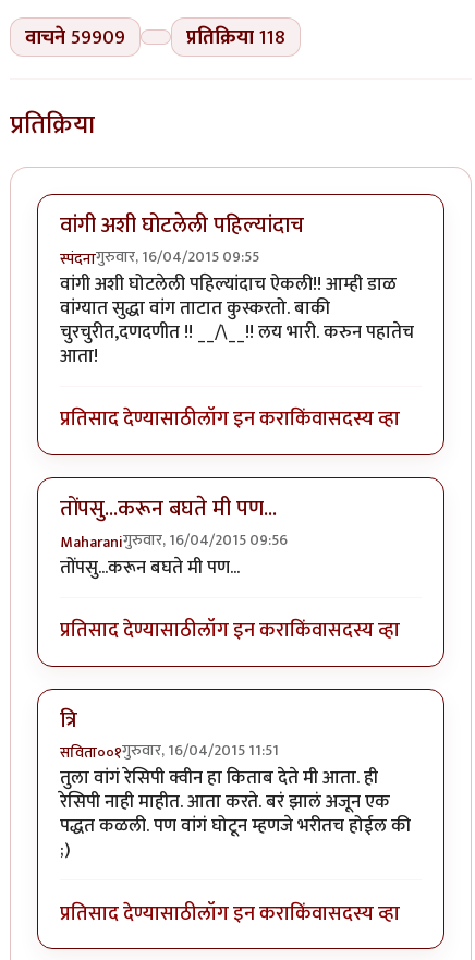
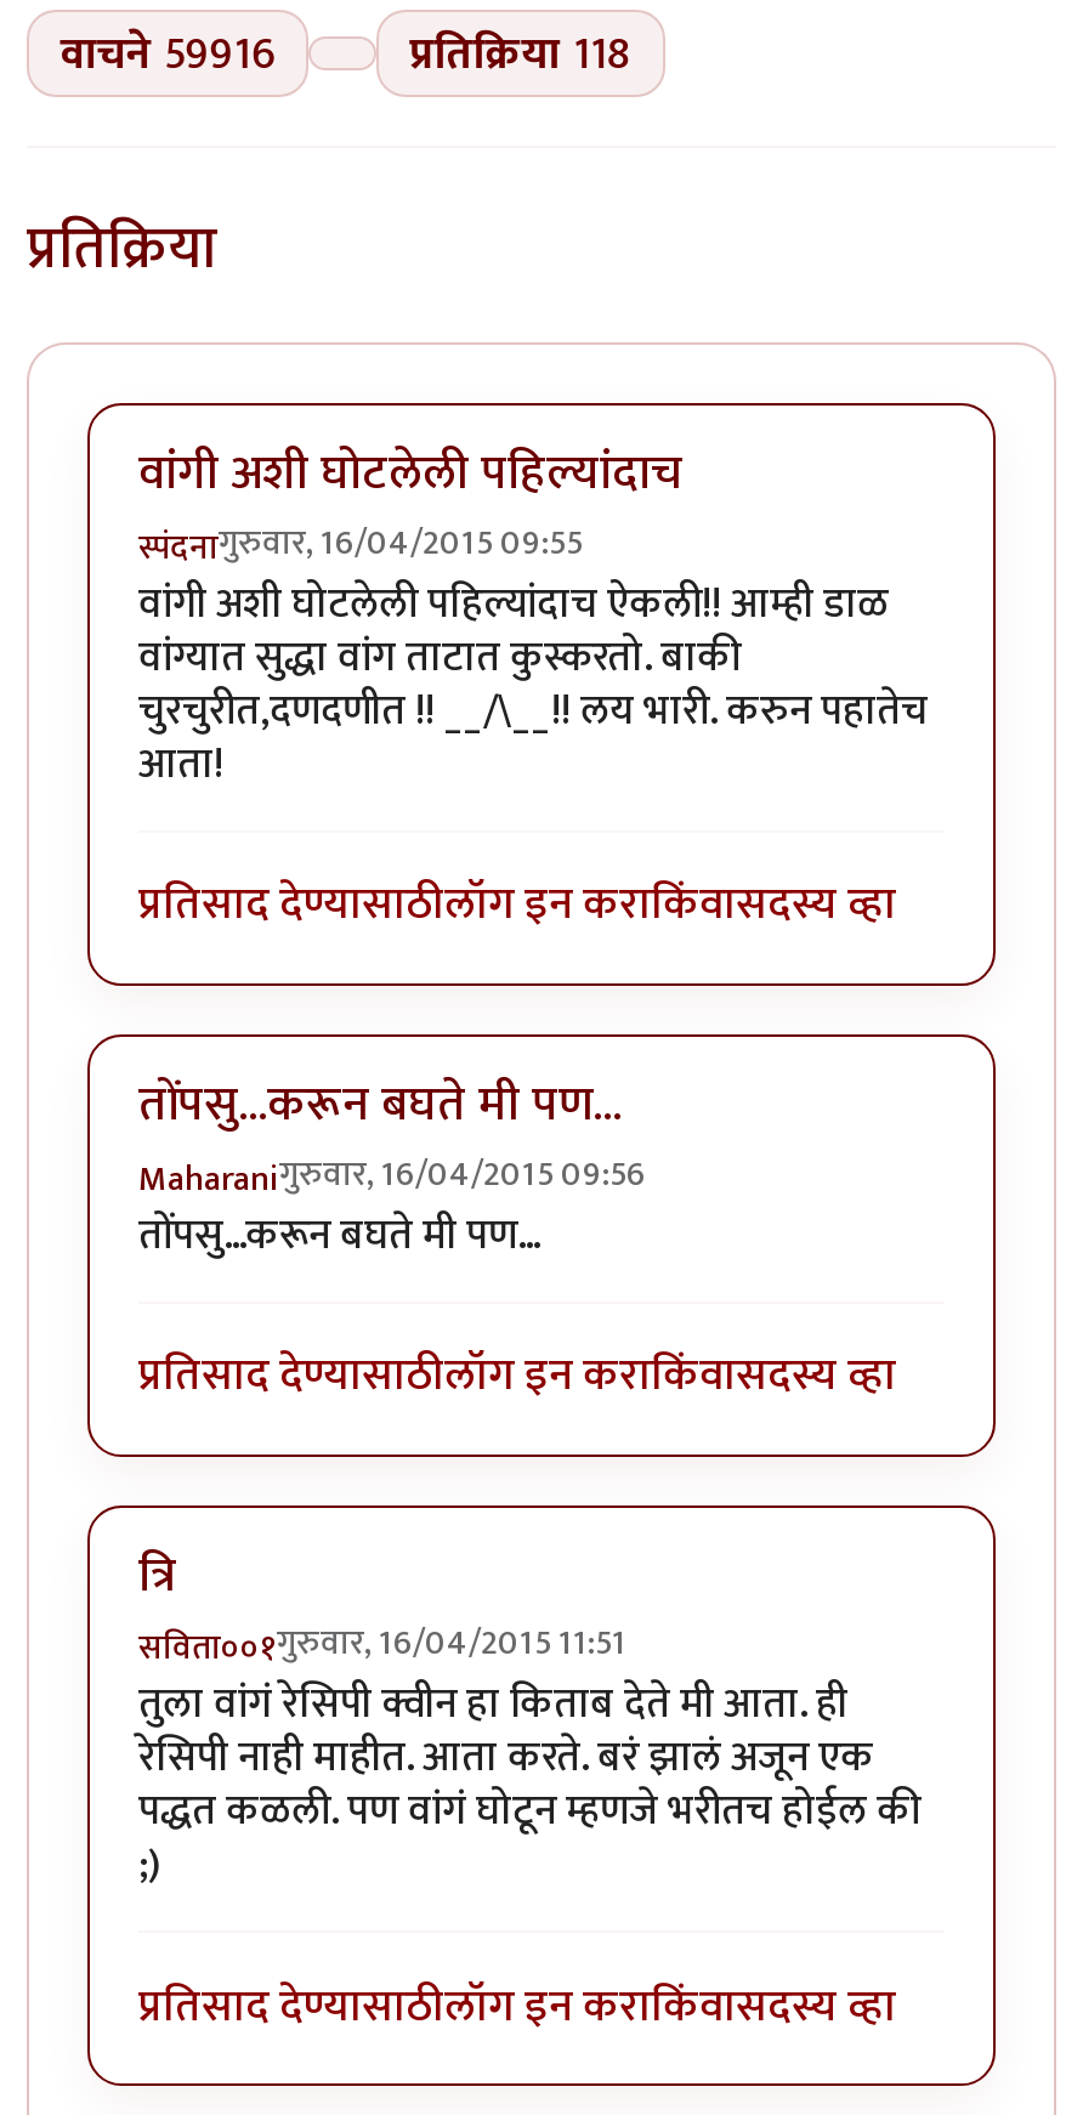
- वाचने 59909
+ वाचने 59916
